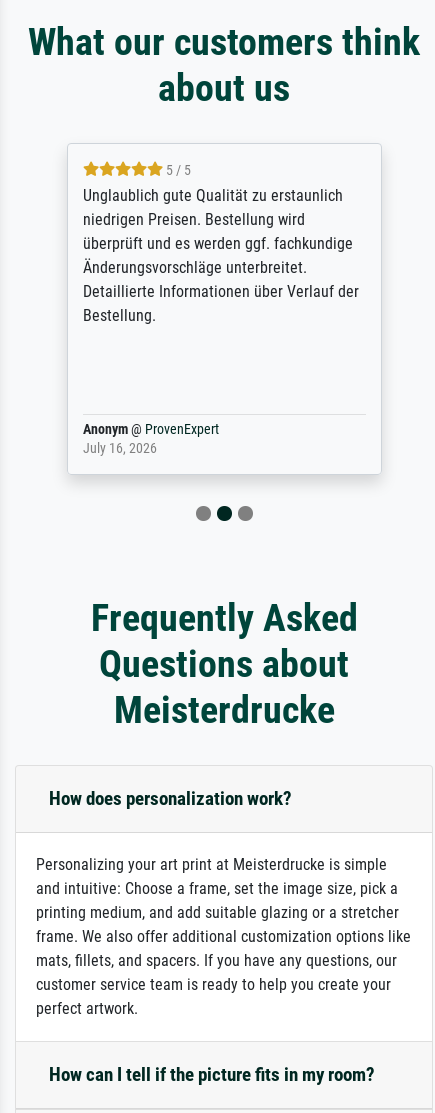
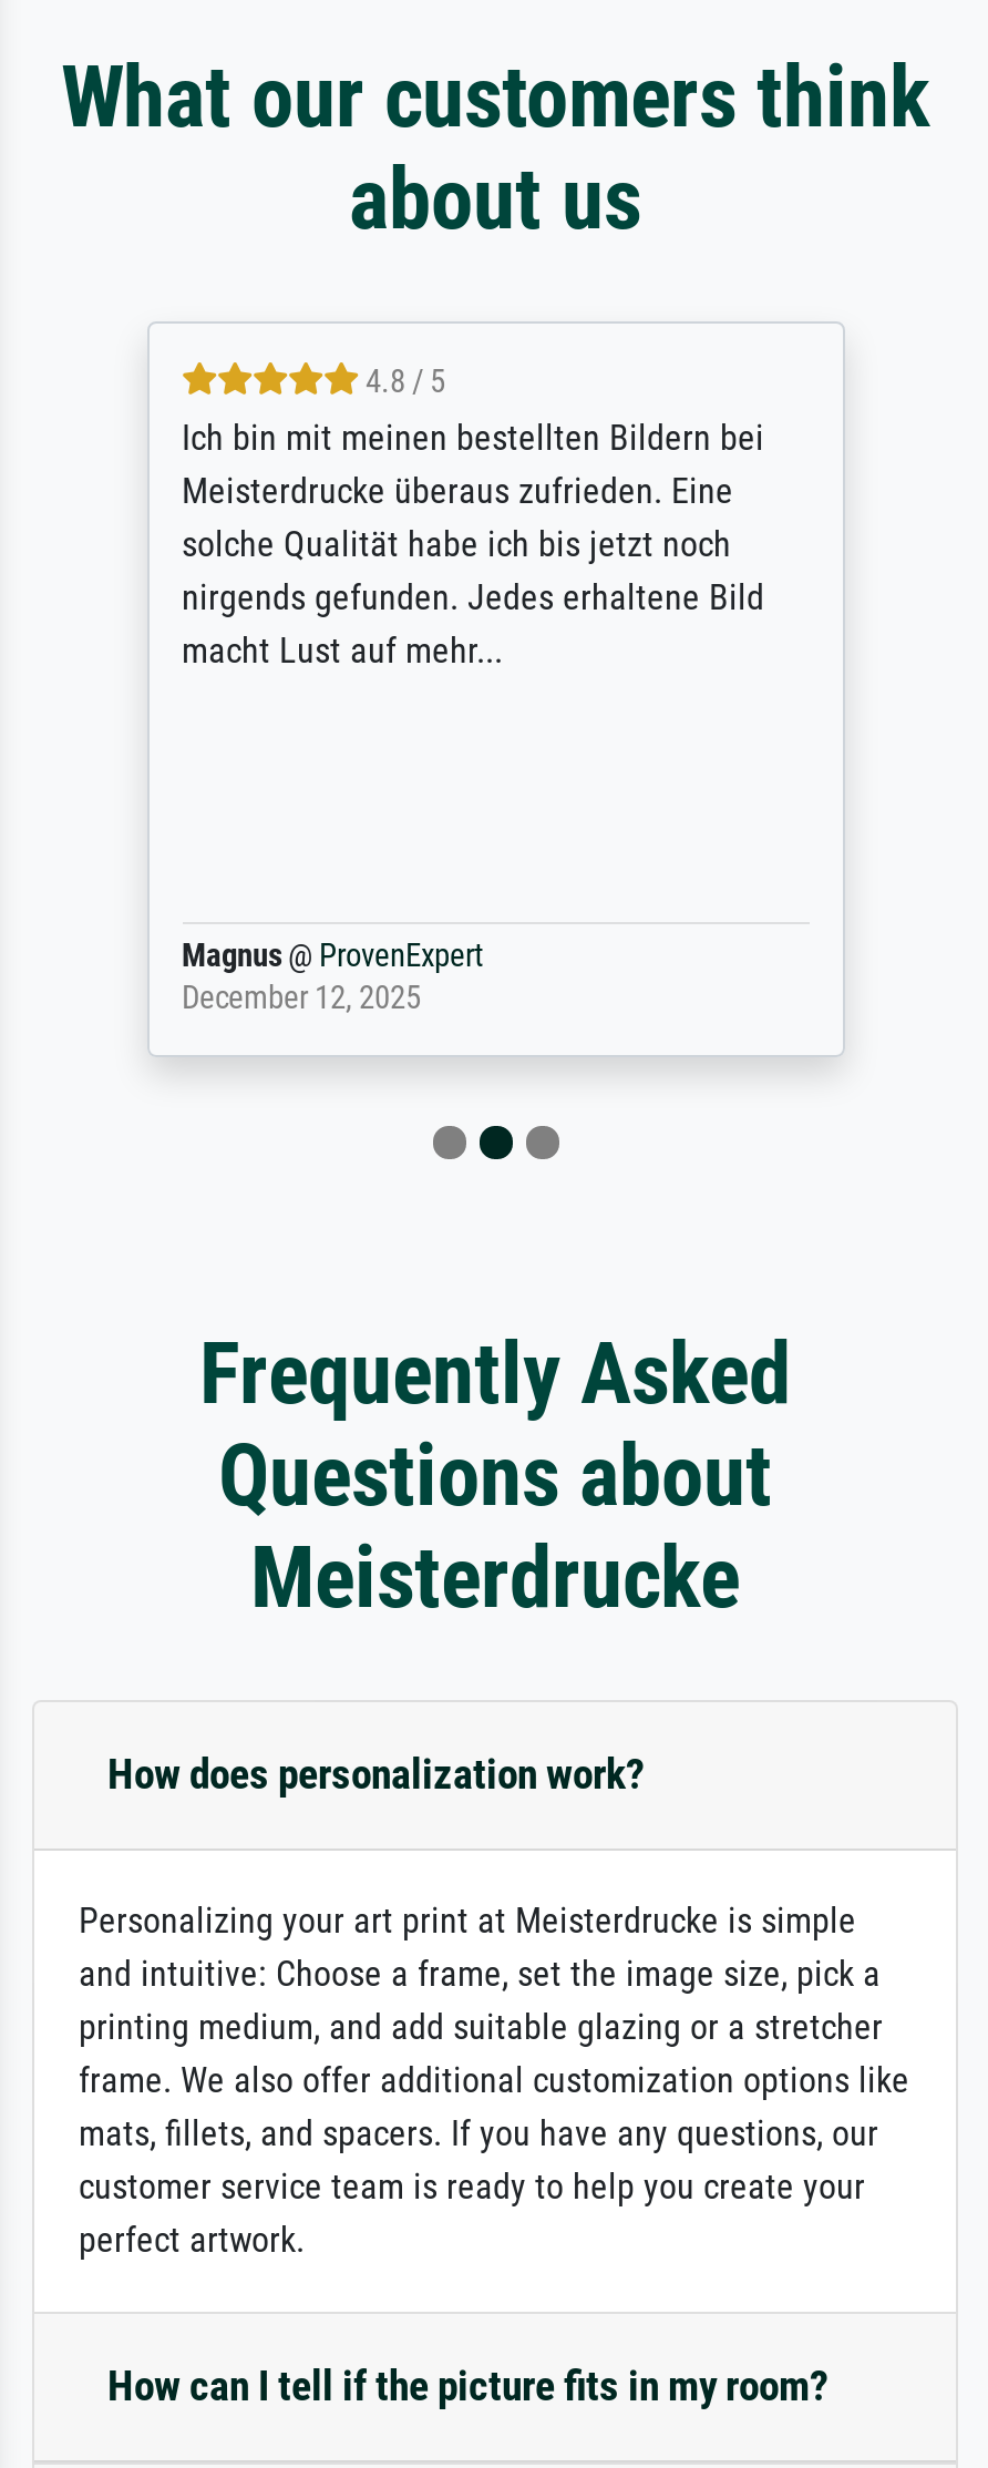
- 5 / 5
- Unglaublich gute Qualität zu erstaunlich
- niedrigen Preisen. Bestellung wird
- überprüft und es werden ggf. fachkundige
- Änderungsvorschläge unterbreitet.
- Detaillierte Informationen über Verlauf der
- Bestellung.
+ 4.8 / 5
+ Ich bin mit meinen bestellten Bildern bei
+ Meisterdrucke überaus zufrieden. Eine
+ solche Qualität habe ich bis jetzt noch
+ nirgends gefunden. Jedes erhaltene Bild
+ macht Lust auf mehr...

- Anonym @ ProvenExpert
- July 16, 2026
+ Magnus @ ProvenExpert
+ December 12, 2025
